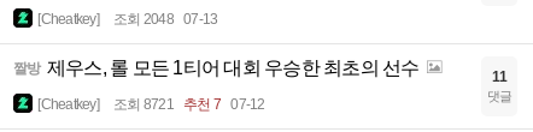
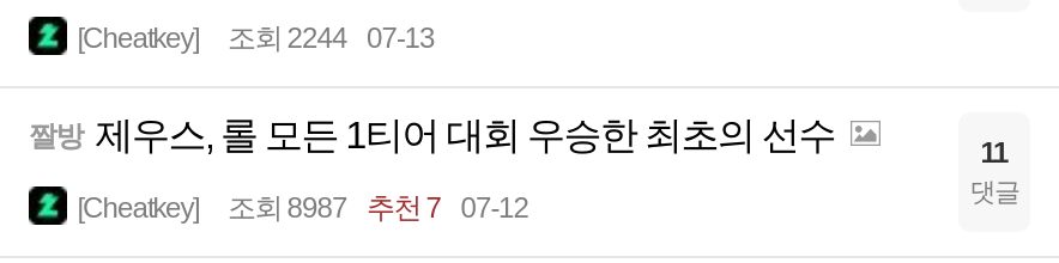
- [Cheatkey] 조회 2048 07-13
+ [Cheatkey] 조회 2244 07-13

- [Cheatkey] 조회 8721 추천 7 07-12
+ [Cheatkey] 조회 8987 추천 7 07-12
